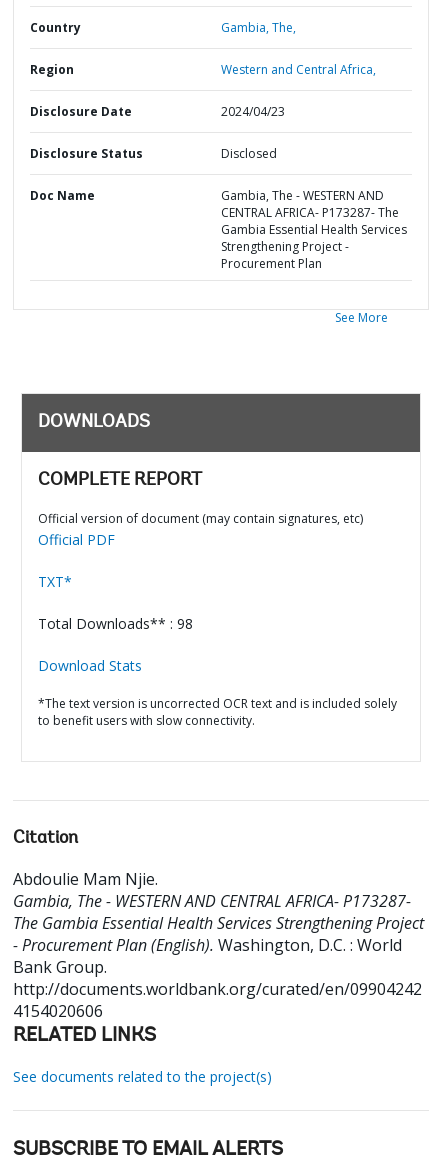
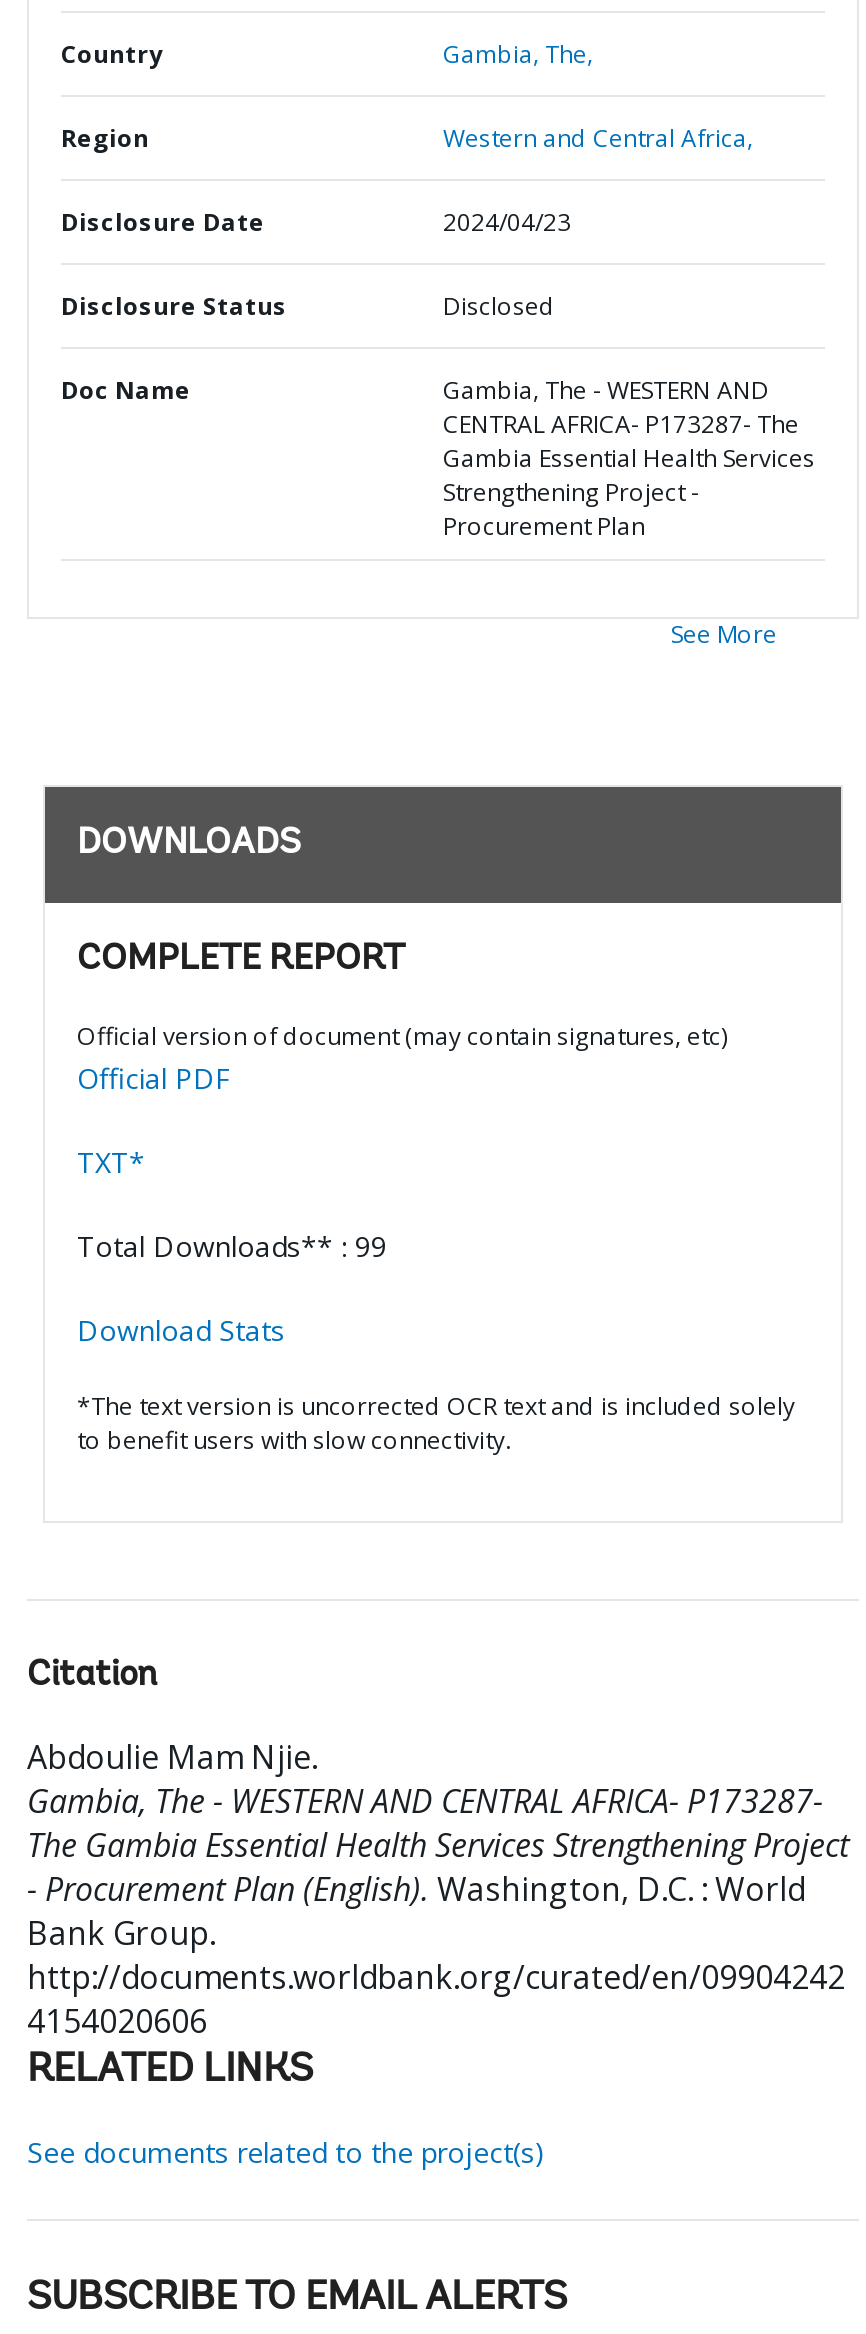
- Total Downloads** : 98
+ Total Downloads** : 99
